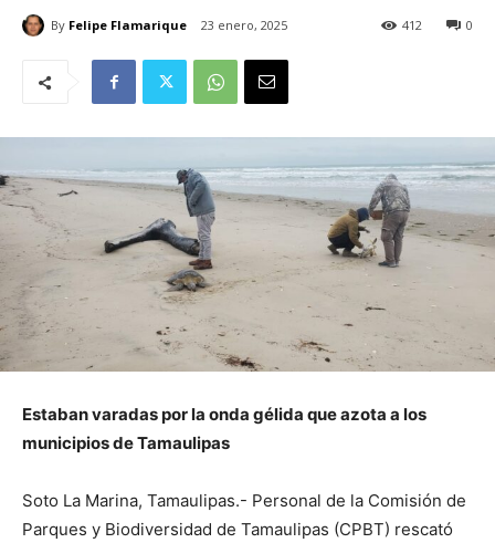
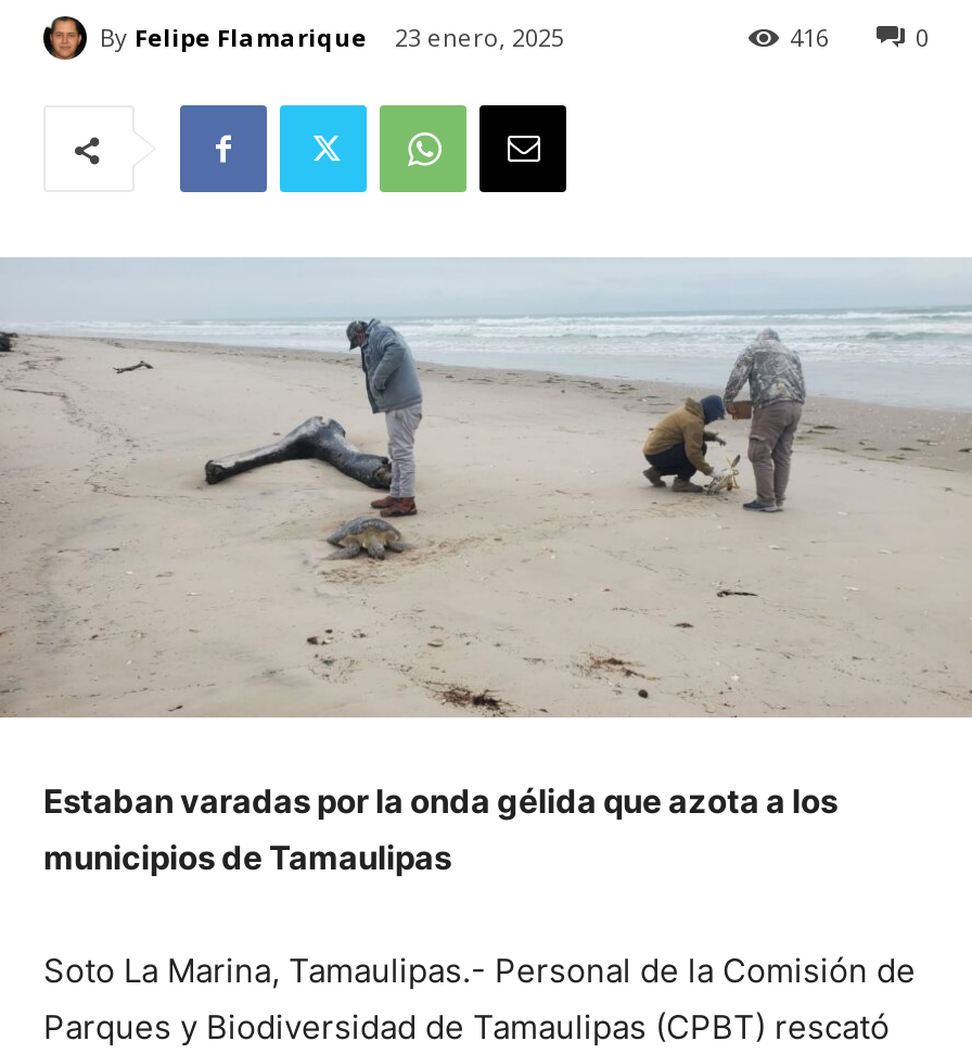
- 412
+ 416
